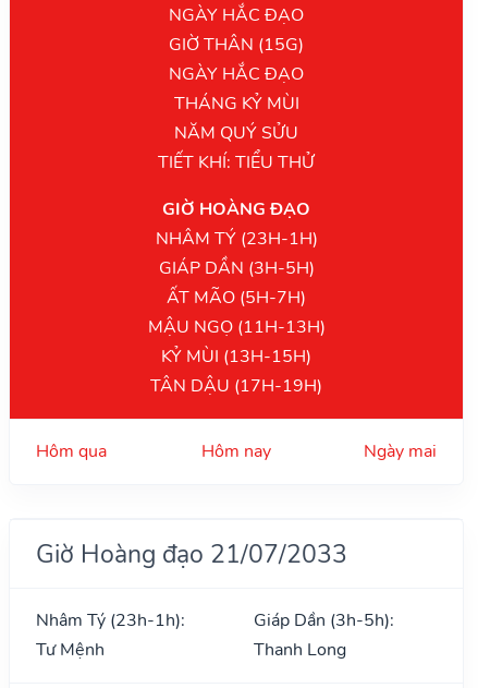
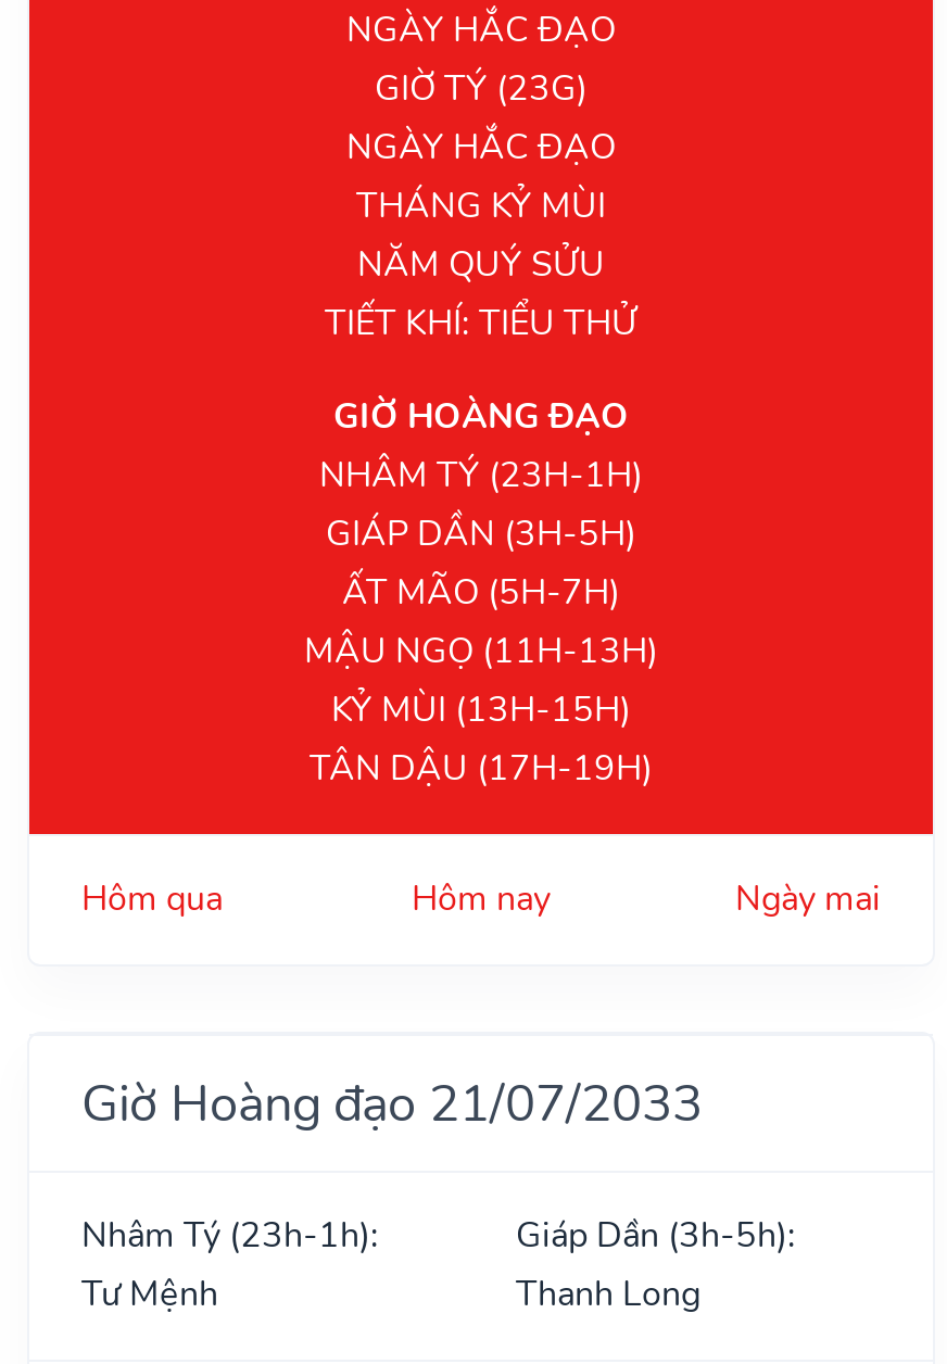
- GIỜ THÂN (15G)
+ GIỜ TÝ (23G)
